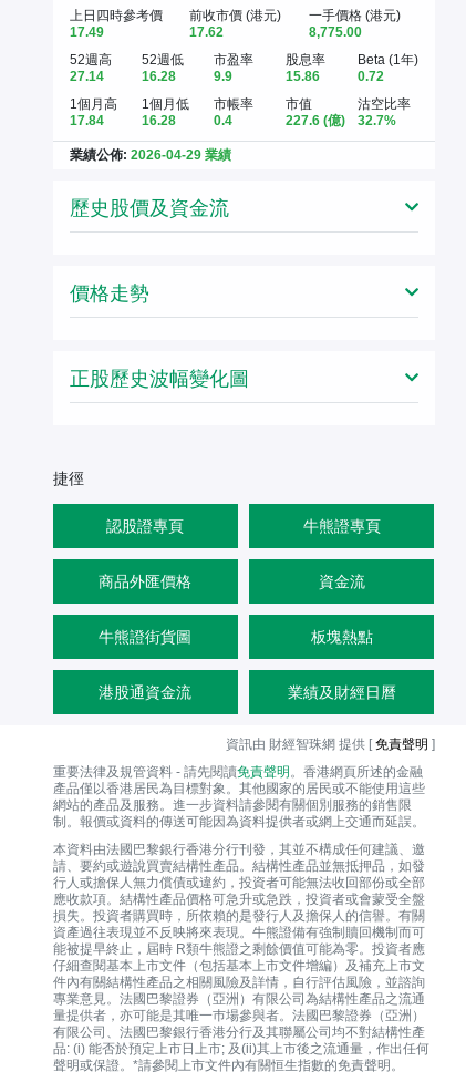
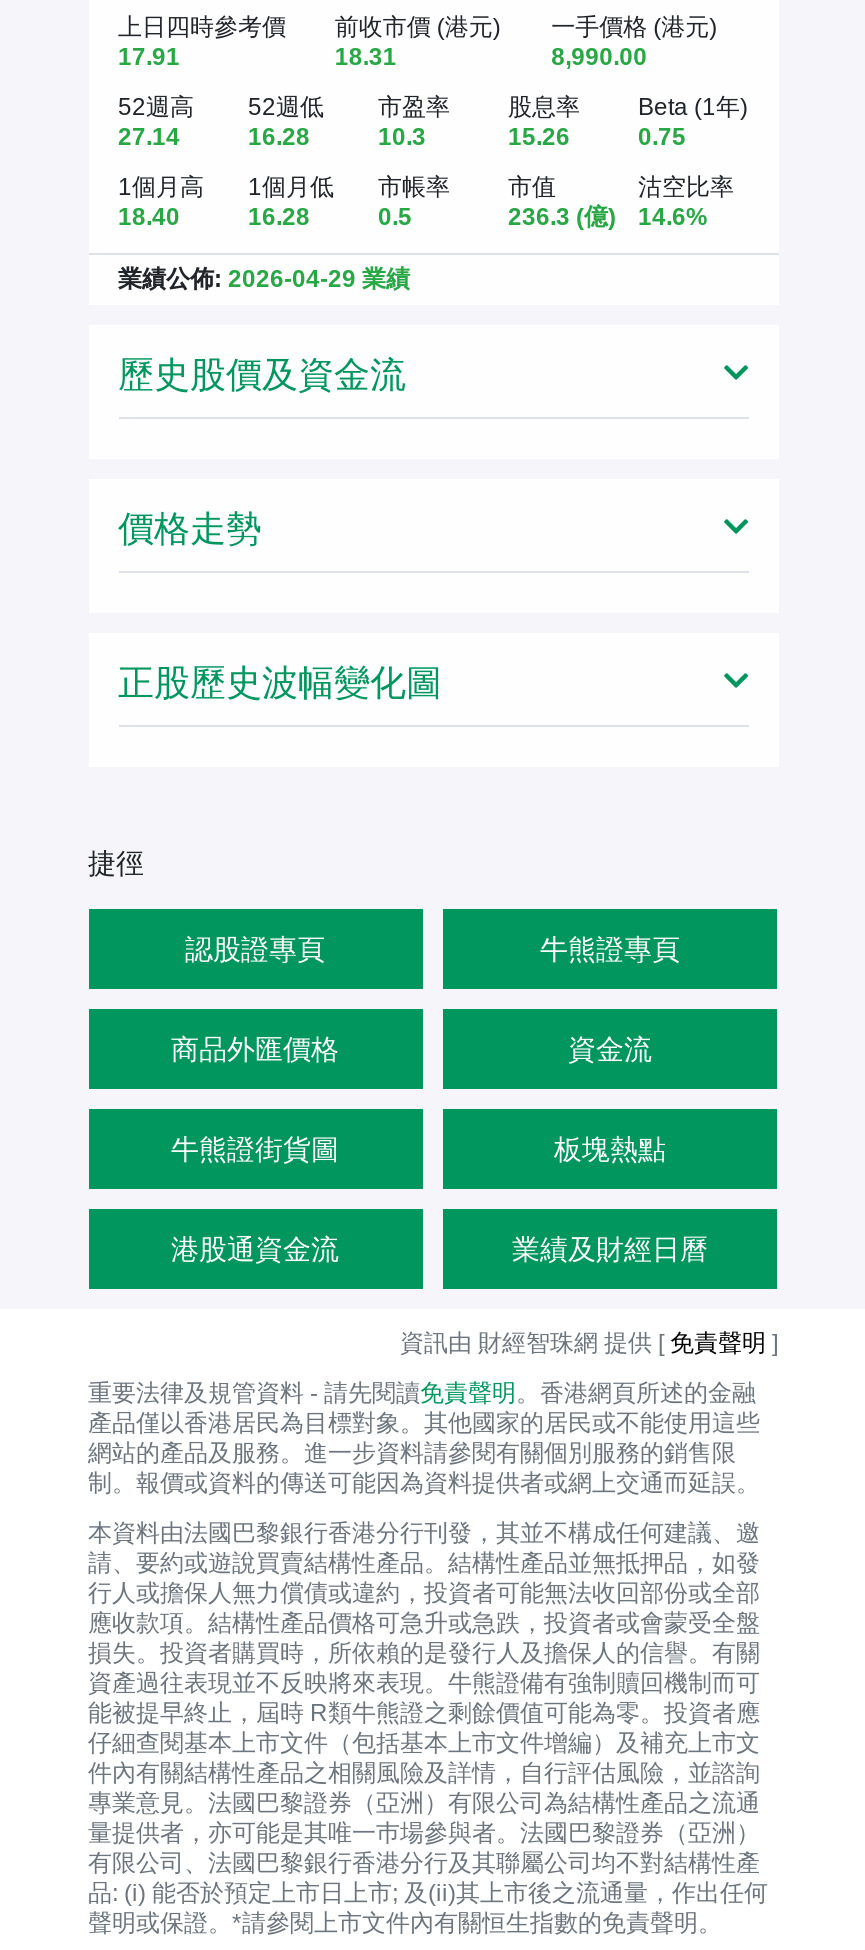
- 17.49
+ 17.91

- 17.62
+ 18.31

- 8,775.00
+ 8,990.00

- 9.9
+ 10.3

- 15.86
+ 15.26

- 0.72
+ 0.75

- 17.84
+ 18.40

- 0.4
+ 0.5

- 227.6 (億)
+ 236.3 (億)

- 32.7%
+ 14.6%
